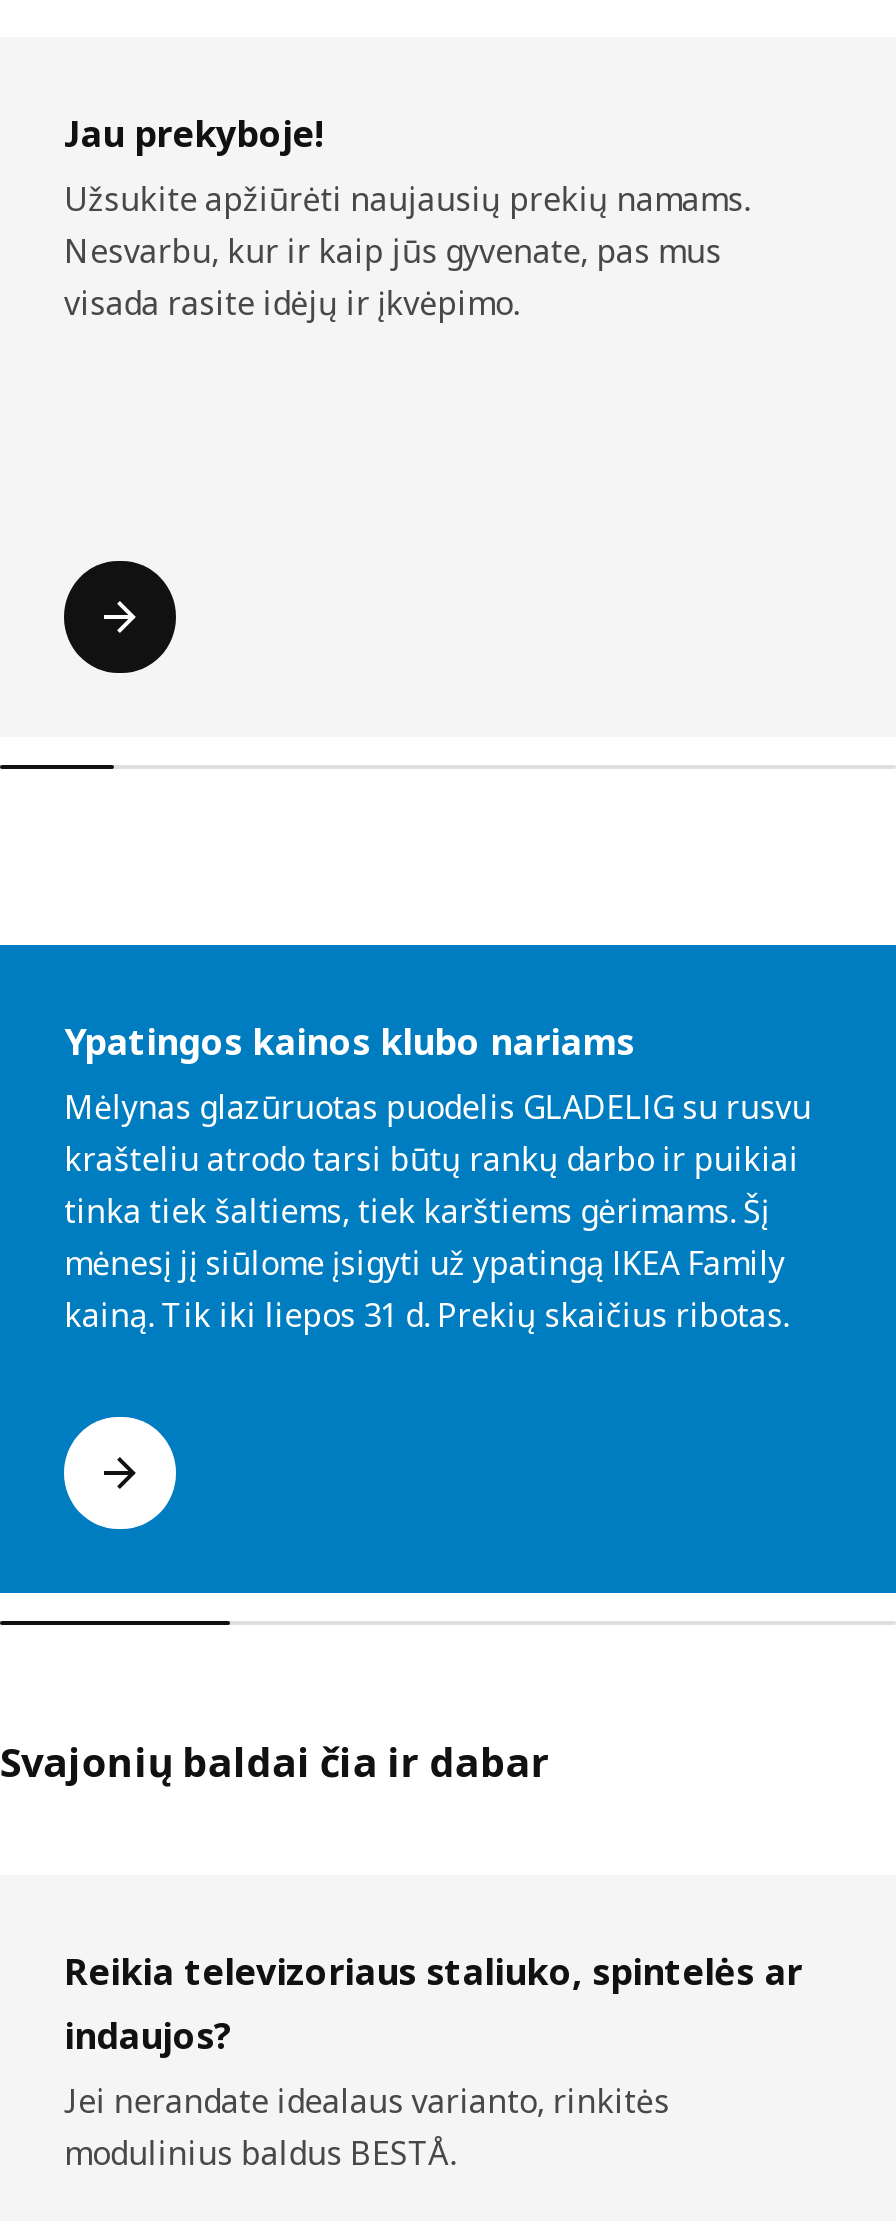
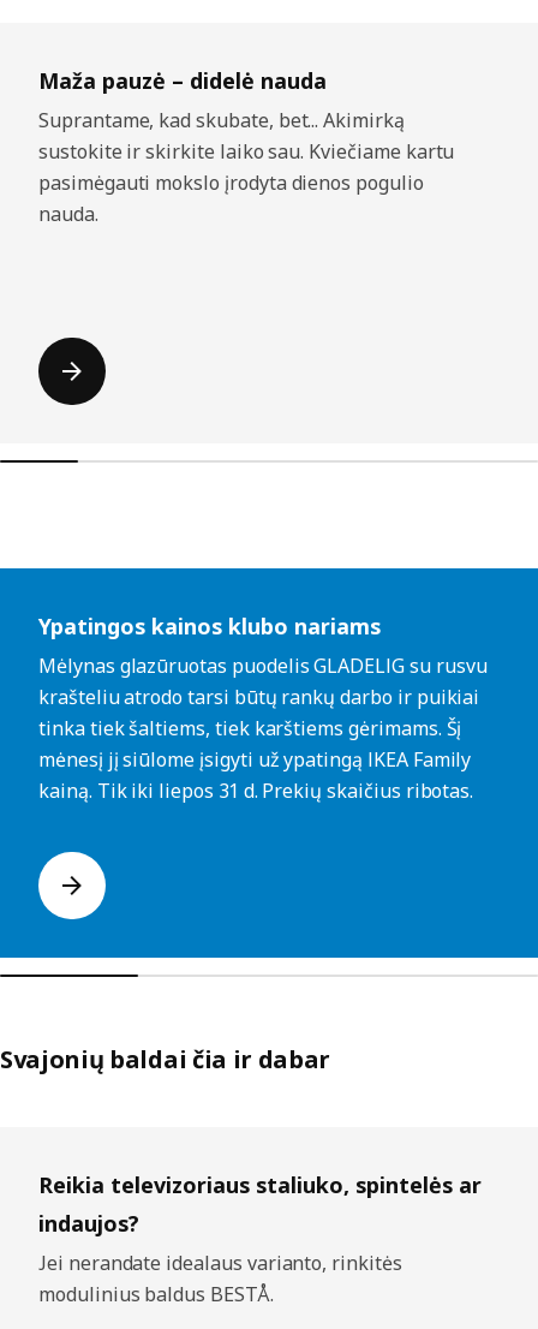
- Jau prekyboje!
- Užsukite apžiūrėti naujausių prekių namams.
- Nesvarbu, kur ir kaip jūs gyvenate, pas mus
- visada rasite idėjų ir įkvėpimo.
+ Maža pauzė – didelė nauda
+ Suprantame, kad skubate, bet... Akimirką
+ sustokite ir skirkite laiko sau. Kviečiame kartu
+ pasimėgauti mokslo įrodyta dienos pogulio
+ nauda.
